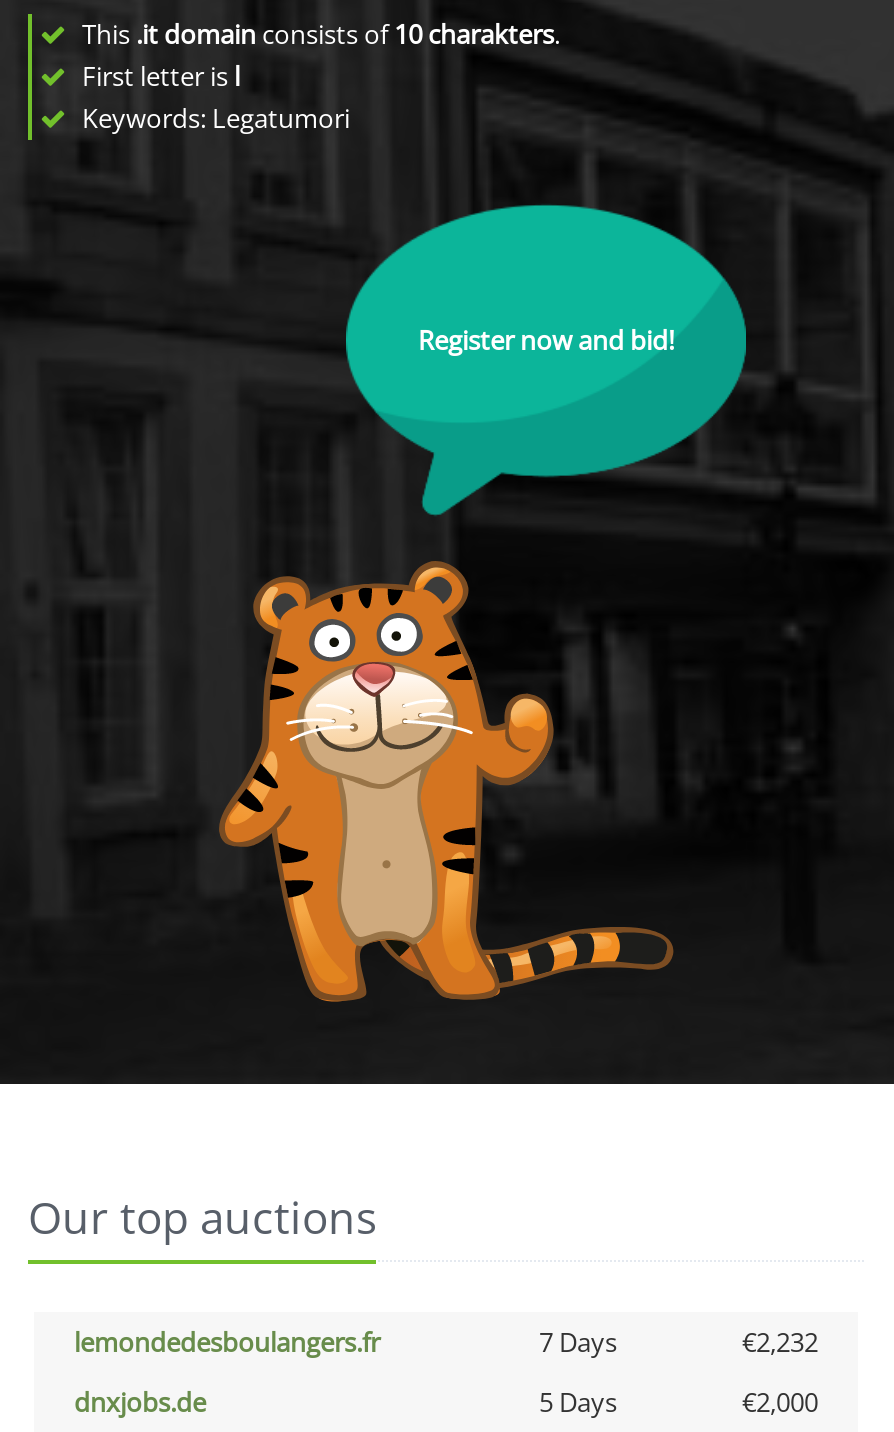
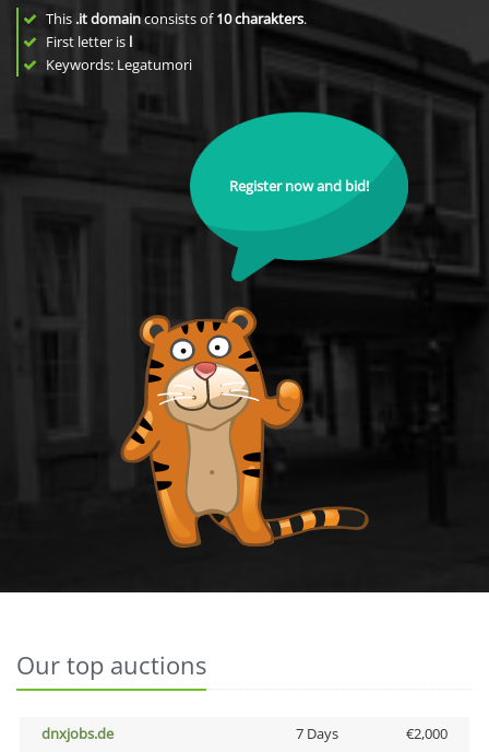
- lemondedesboulangers.fr
- 7 Days
- €2,232

- 5 Days
+ 7 Days
